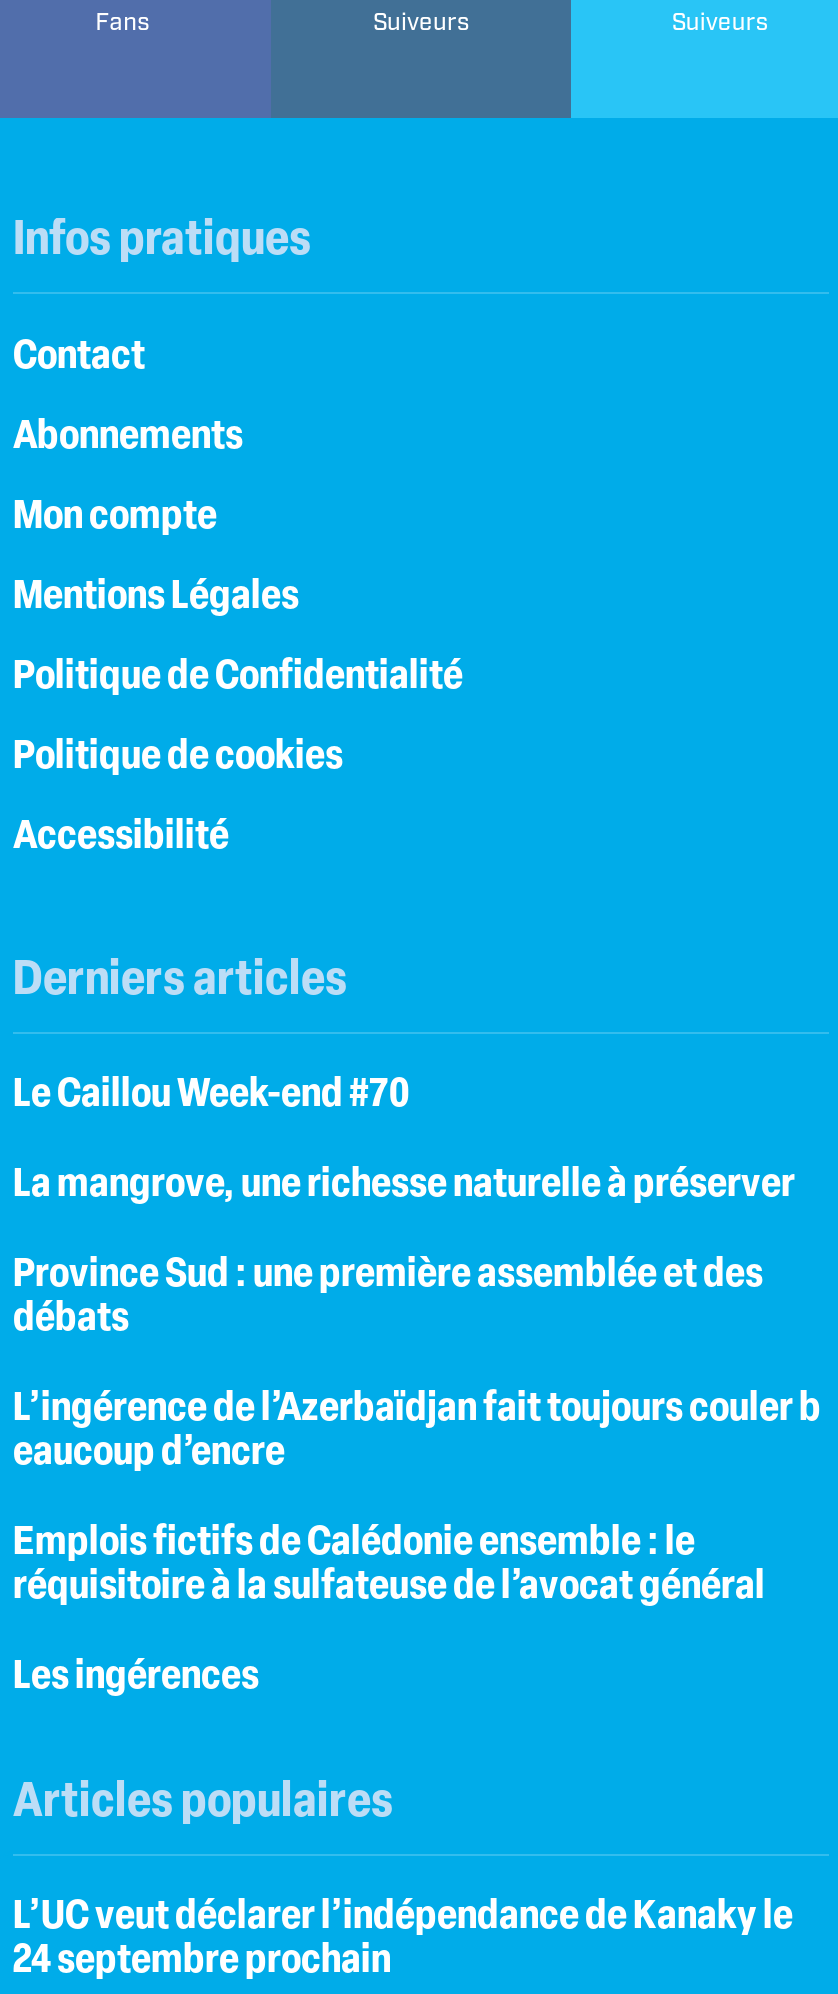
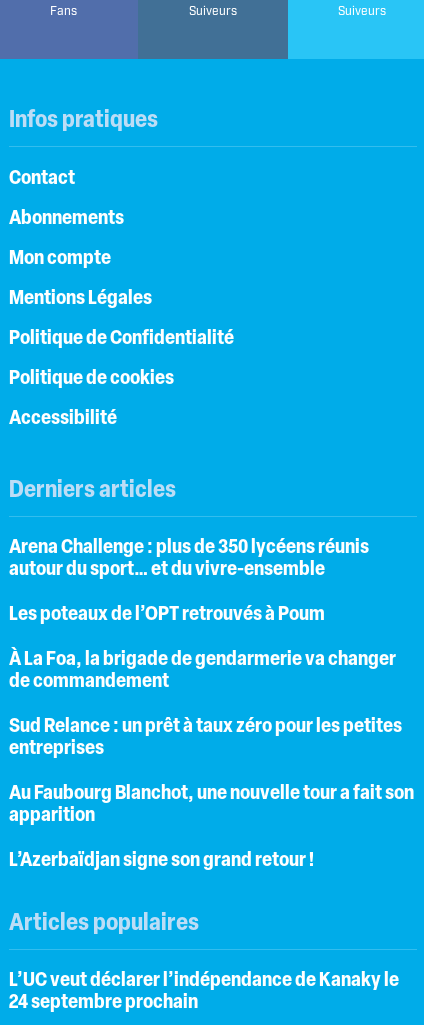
- Le Caillou Week-end #70
+ Arena Challenge : plus de 350 lycéens réunis
+ autour du sport… et du vivre-ensemble

- La mangrove, une richesse naturelle à préserver
+ Les poteaux de l’OPT retrouvés à Poum

- Province Sud : une première assemblée et des
- débats
+ À La Foa, la brigade de gendarmerie va changer
+ de commandement

- L’ingérence de l’Azerbaïdjan fait toujours couler b
- eaucoup d’encre
+ Sud Relance : un prêt à taux zéro pour les petites
+ entreprises

- Emplois fictifs de Calédonie ensemble : le
- réquisitoire à la sulfateuse de l’avocat général
+ Au Faubourg Blanchot, une nouvelle tour a fait son
+ apparition

- Les ingérences
+ L’Azerbaïdjan signe son grand retour !
